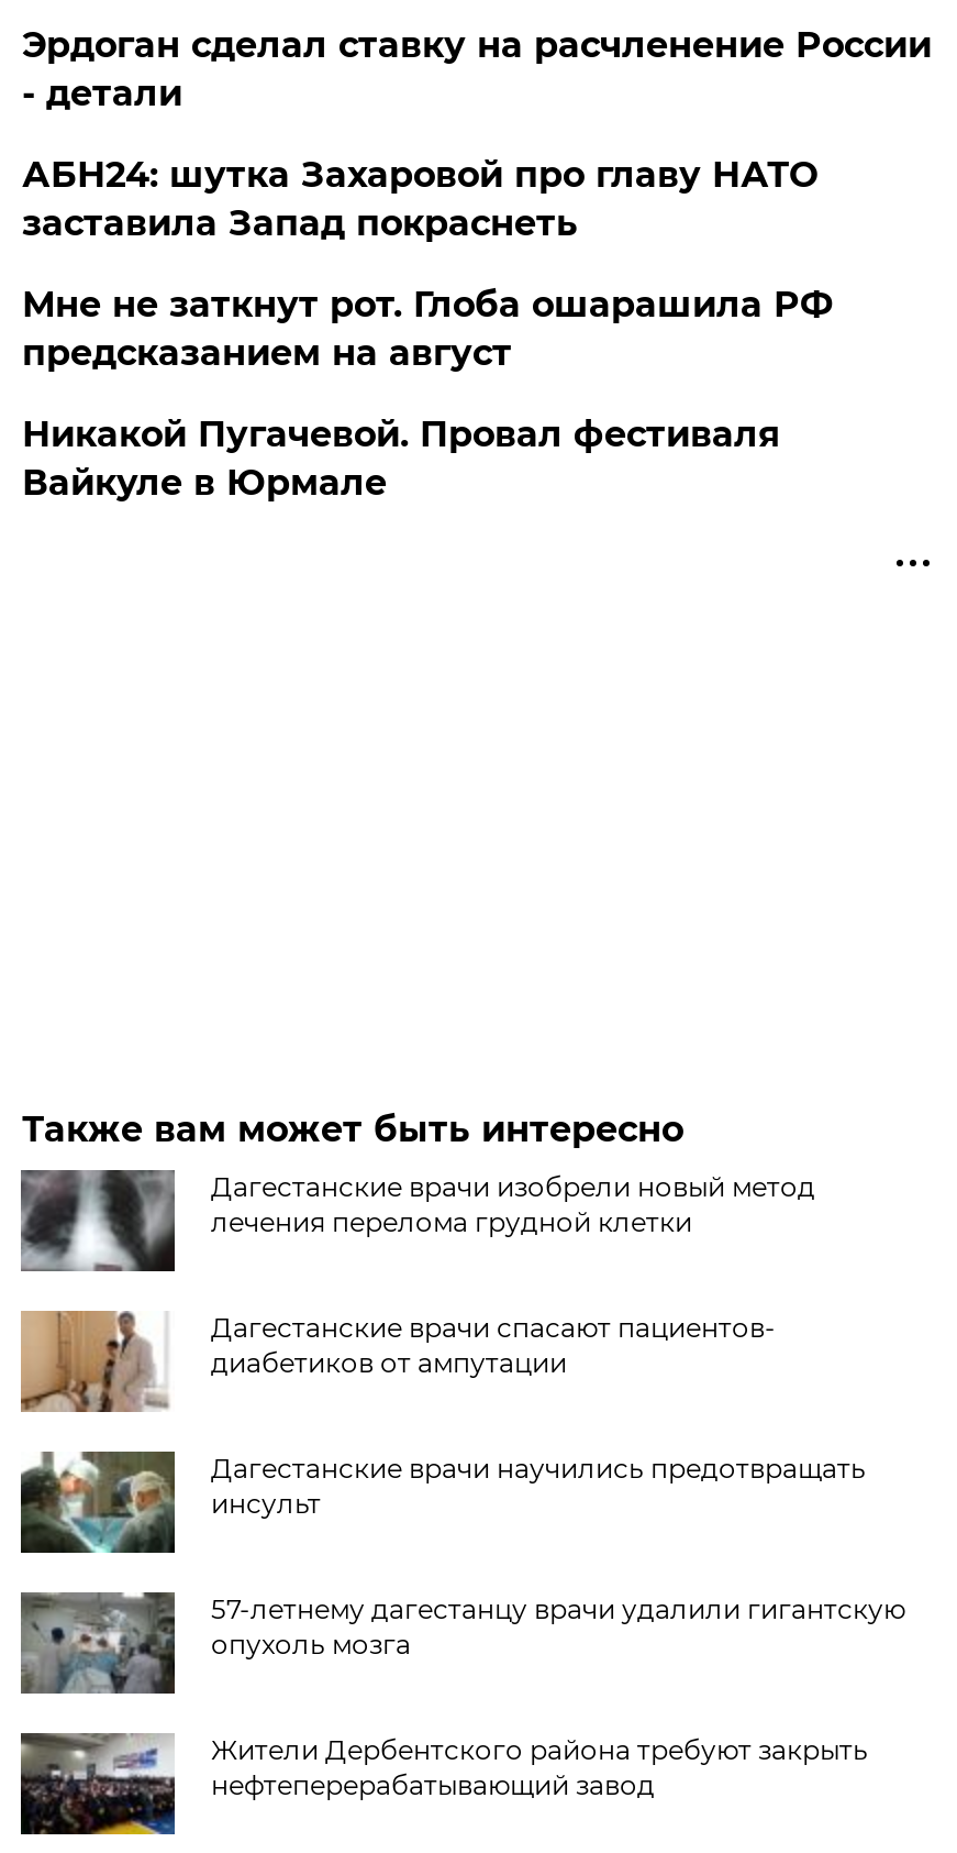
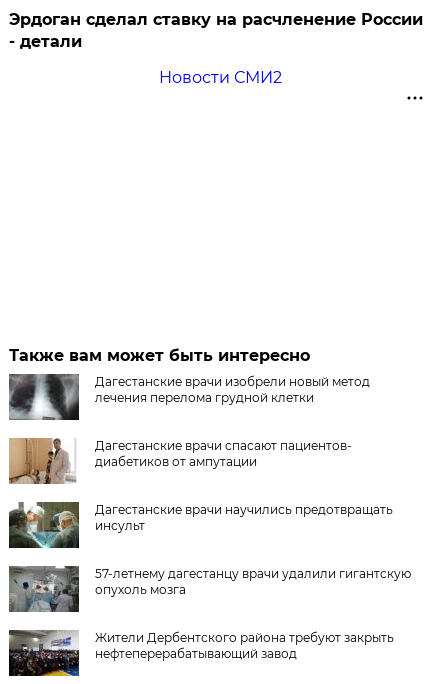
- АБН24: шутка Захаровой про главу НАТО
- заставила Запад покраснеть
- Мне не заткнут рот. Глоба ошарашила РФ
- предсказанием на август
- Никакой Пугачевой. Провал фестиваля
- Вайкуле в Юрмале
+ Новости СМИ2
